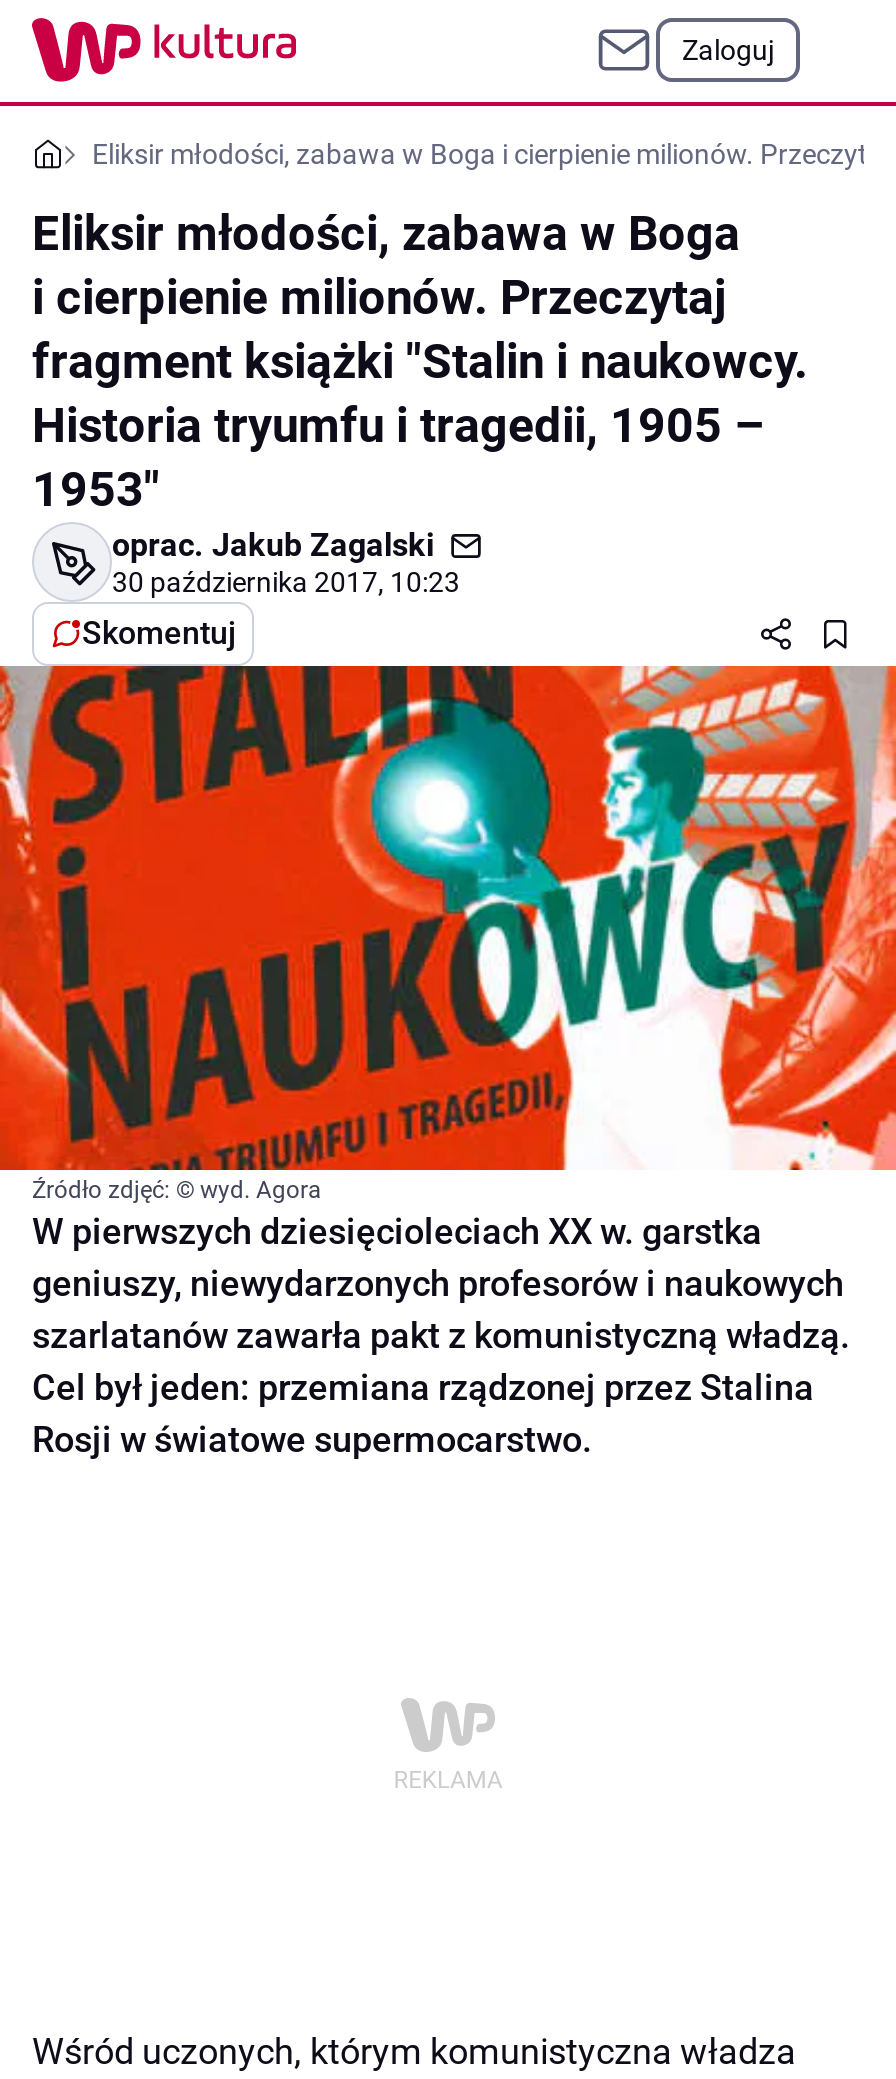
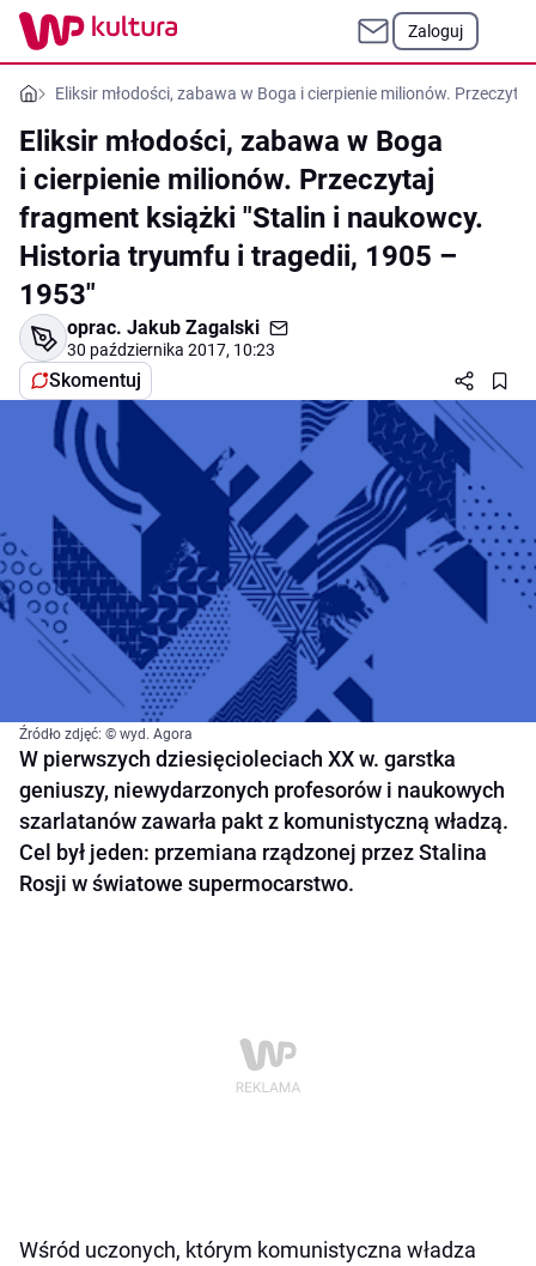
- [image]
+ [image]
